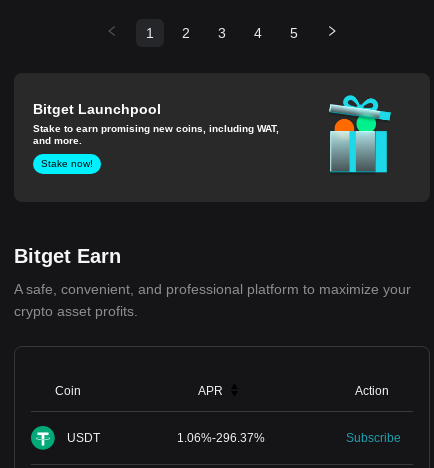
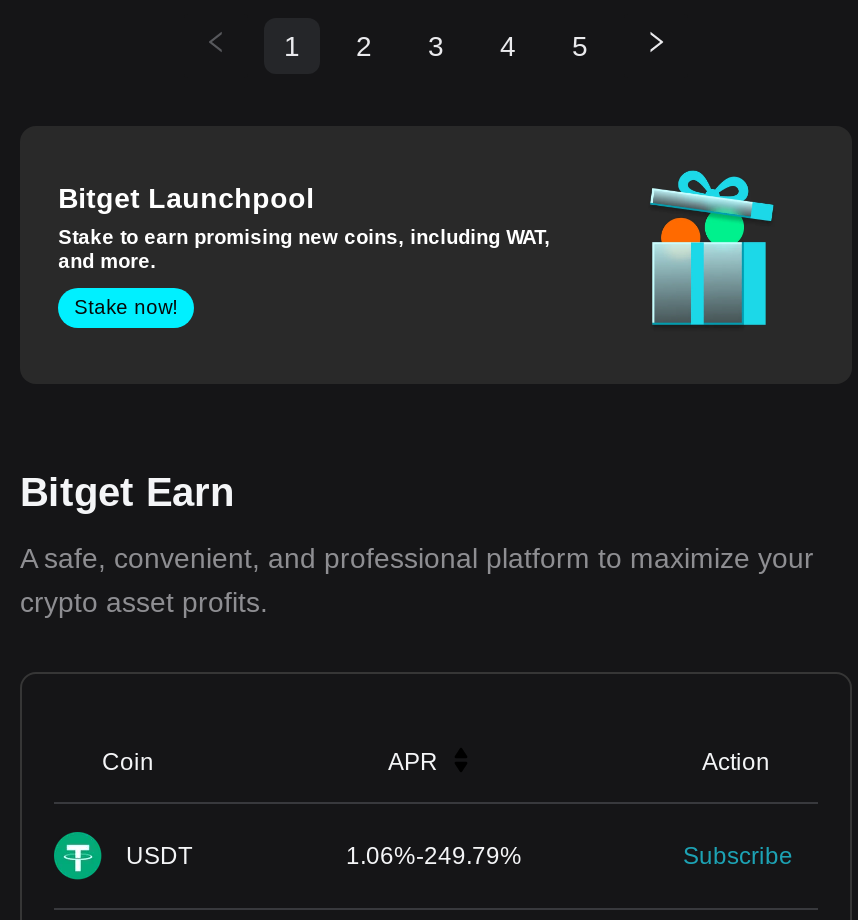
- 1.06%-296.37%
+ 1.06%-249.79%
